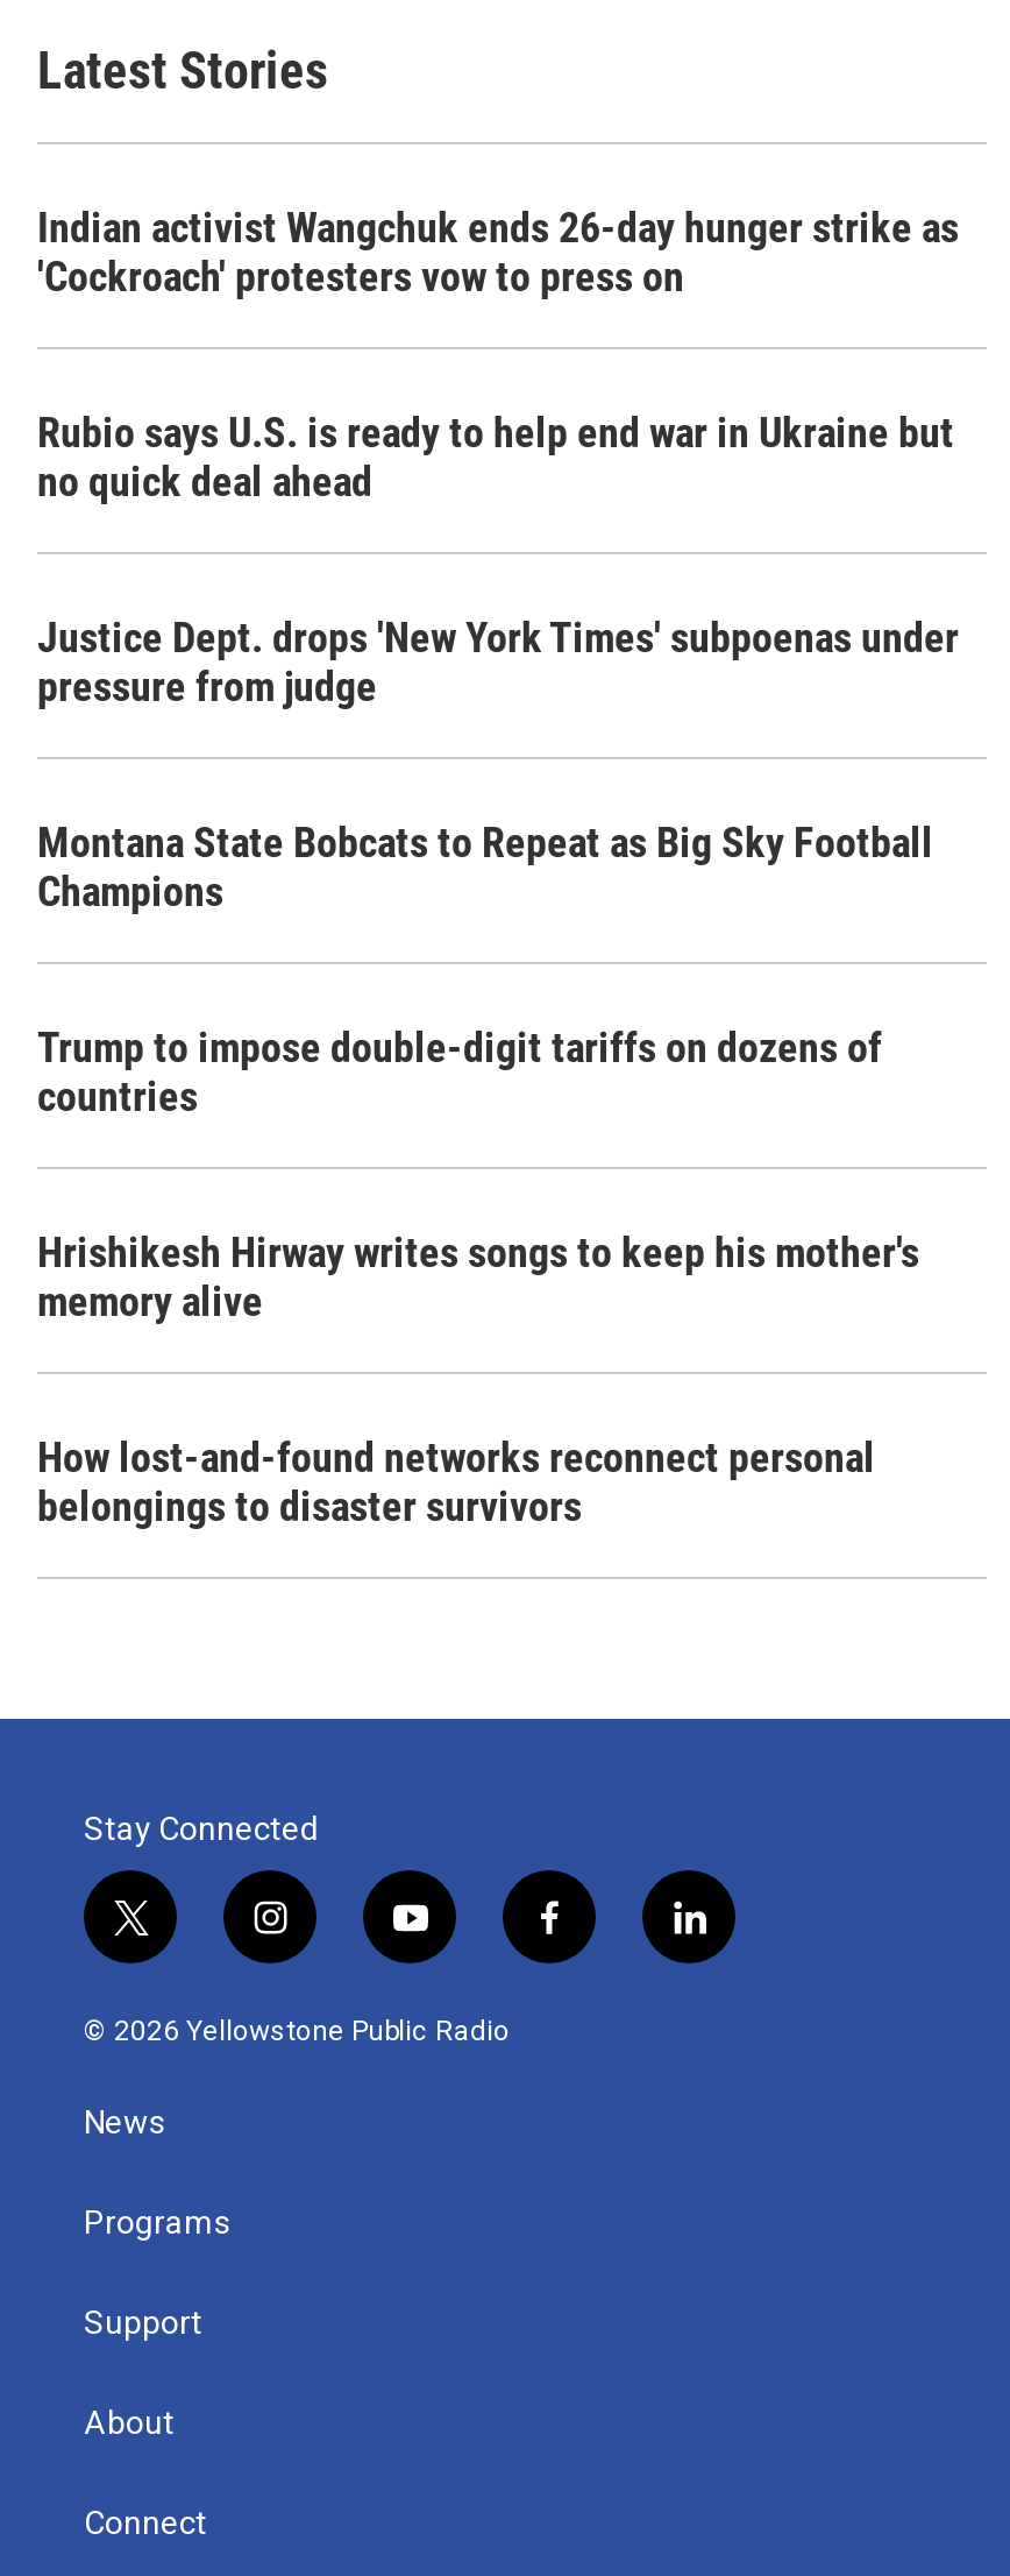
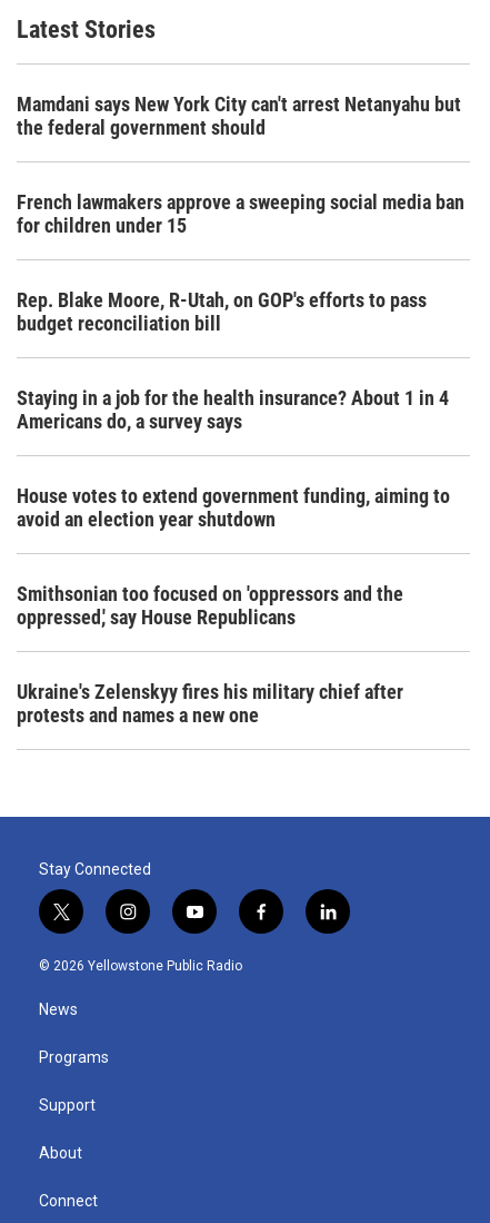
- Indian activist Wangchuk ends 26-day hunger strike as
- 'Cockroach' protesters vow to press on
+ Mamdani says New York City can't arrest Netanyahu but
+ the federal government should

- Rubio says U.S. is ready to help end war in Ukraine but
- no quick deal ahead
+ French lawmakers approve a sweeping social media ban
+ for children under 15

- Justice Dept. drops 'New York Times' subpoenas under
- pressure from judge
+ Rep. Blake Moore, R-Utah, on GOP's efforts to pass
+ budget reconciliation bill

- Montana State Bobcats to Repeat as Big Sky Football
- Champions
+ Staying in a job for the health insurance? About 1 in 4
+ Americans do, a survey says

- Trump to impose double-digit tariffs on dozens of
- countries
+ House votes to extend government funding, aiming to
+ avoid an election year shutdown

- Hrishikesh Hirway writes songs to keep his mother's
- memory alive
+ Smithsonian too focused on 'oppressors and the
+ oppressed,' say House Republicans

- How lost-and-found networks reconnect personal
- belongings to disaster survivors
+ Ukraine's Zelenskyy fires his military chief after
+ protests and names a new one
